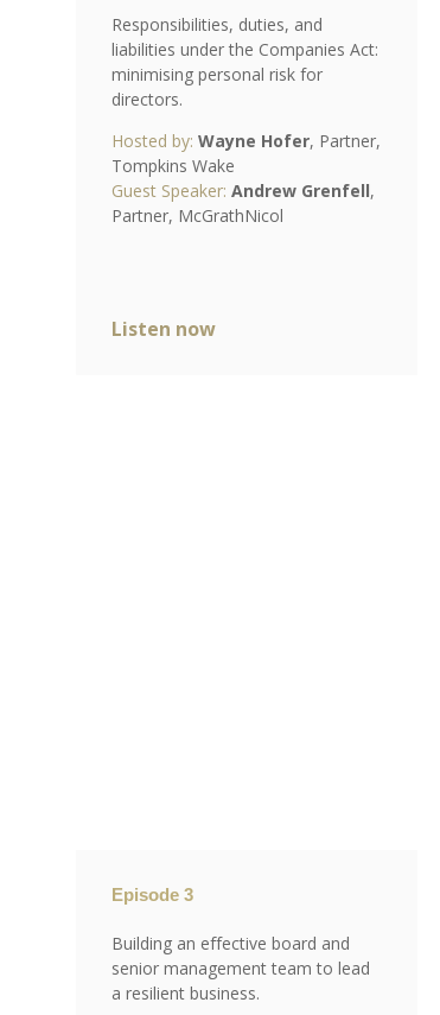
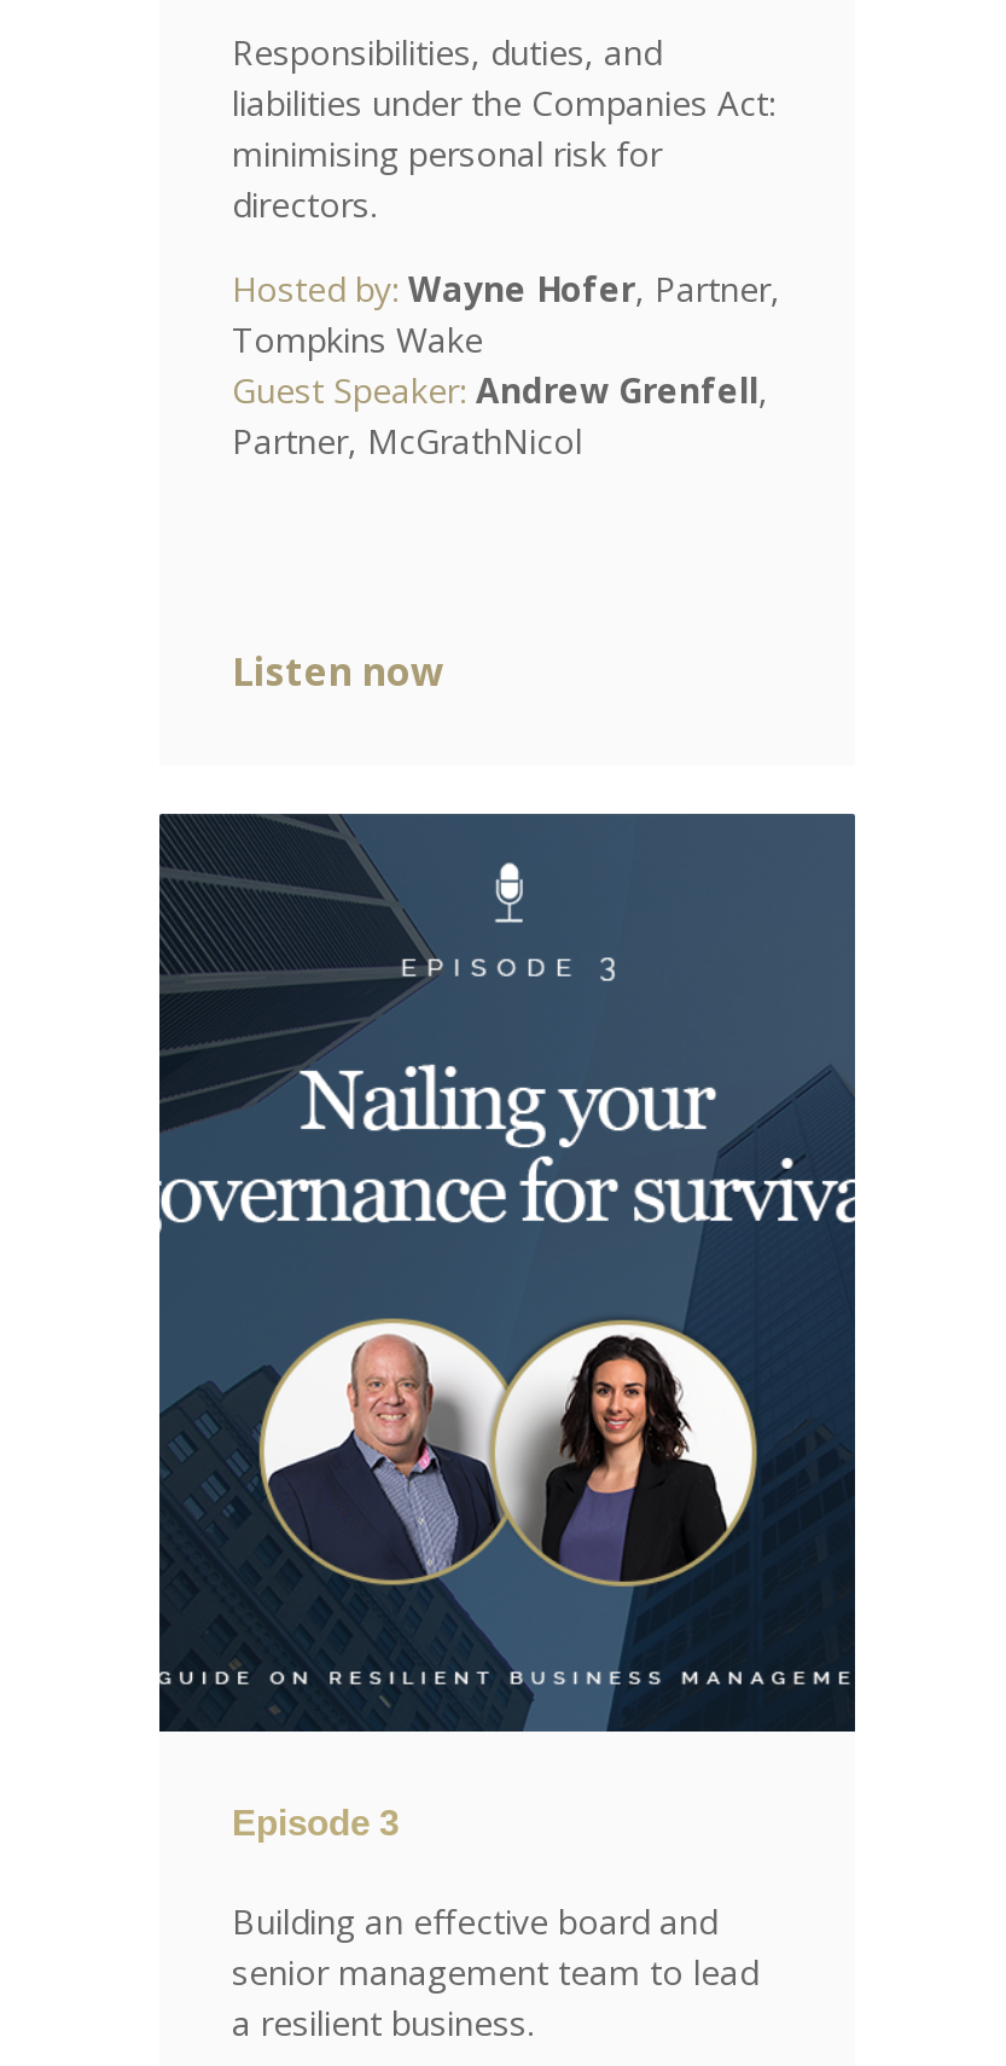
+ [image]
